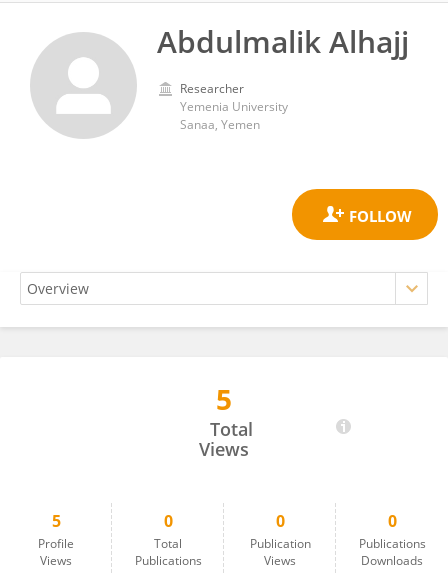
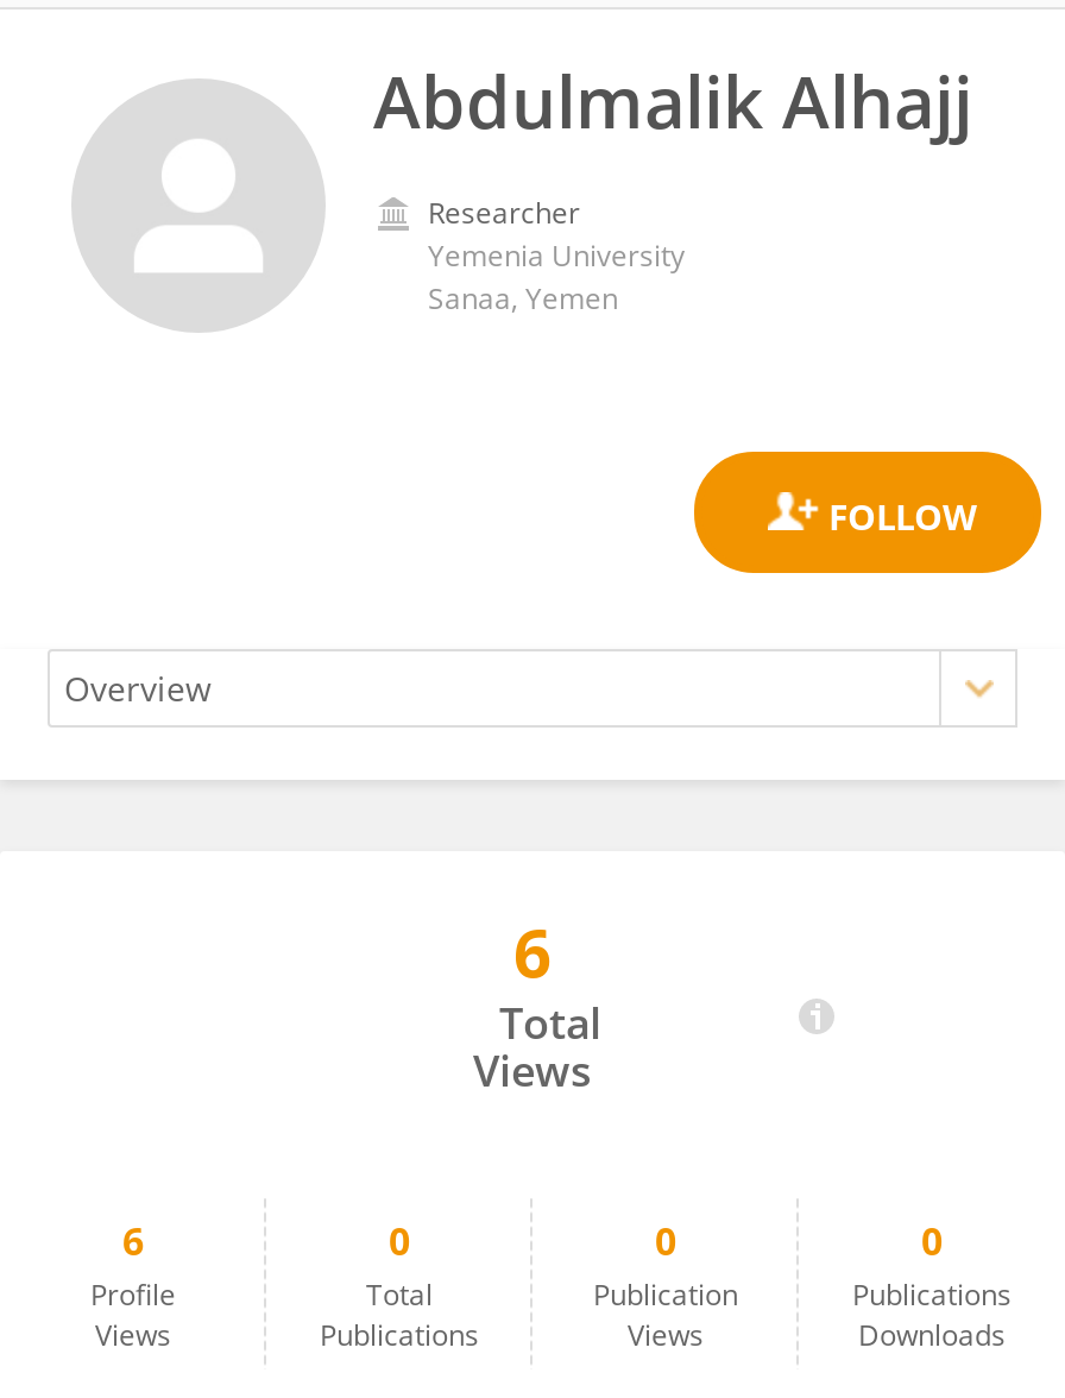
- 5
+ 6

- 5
+ 6
